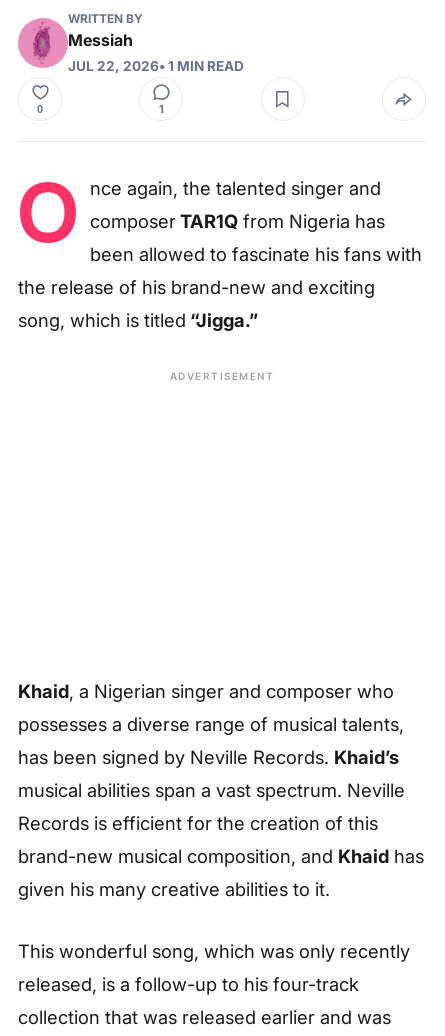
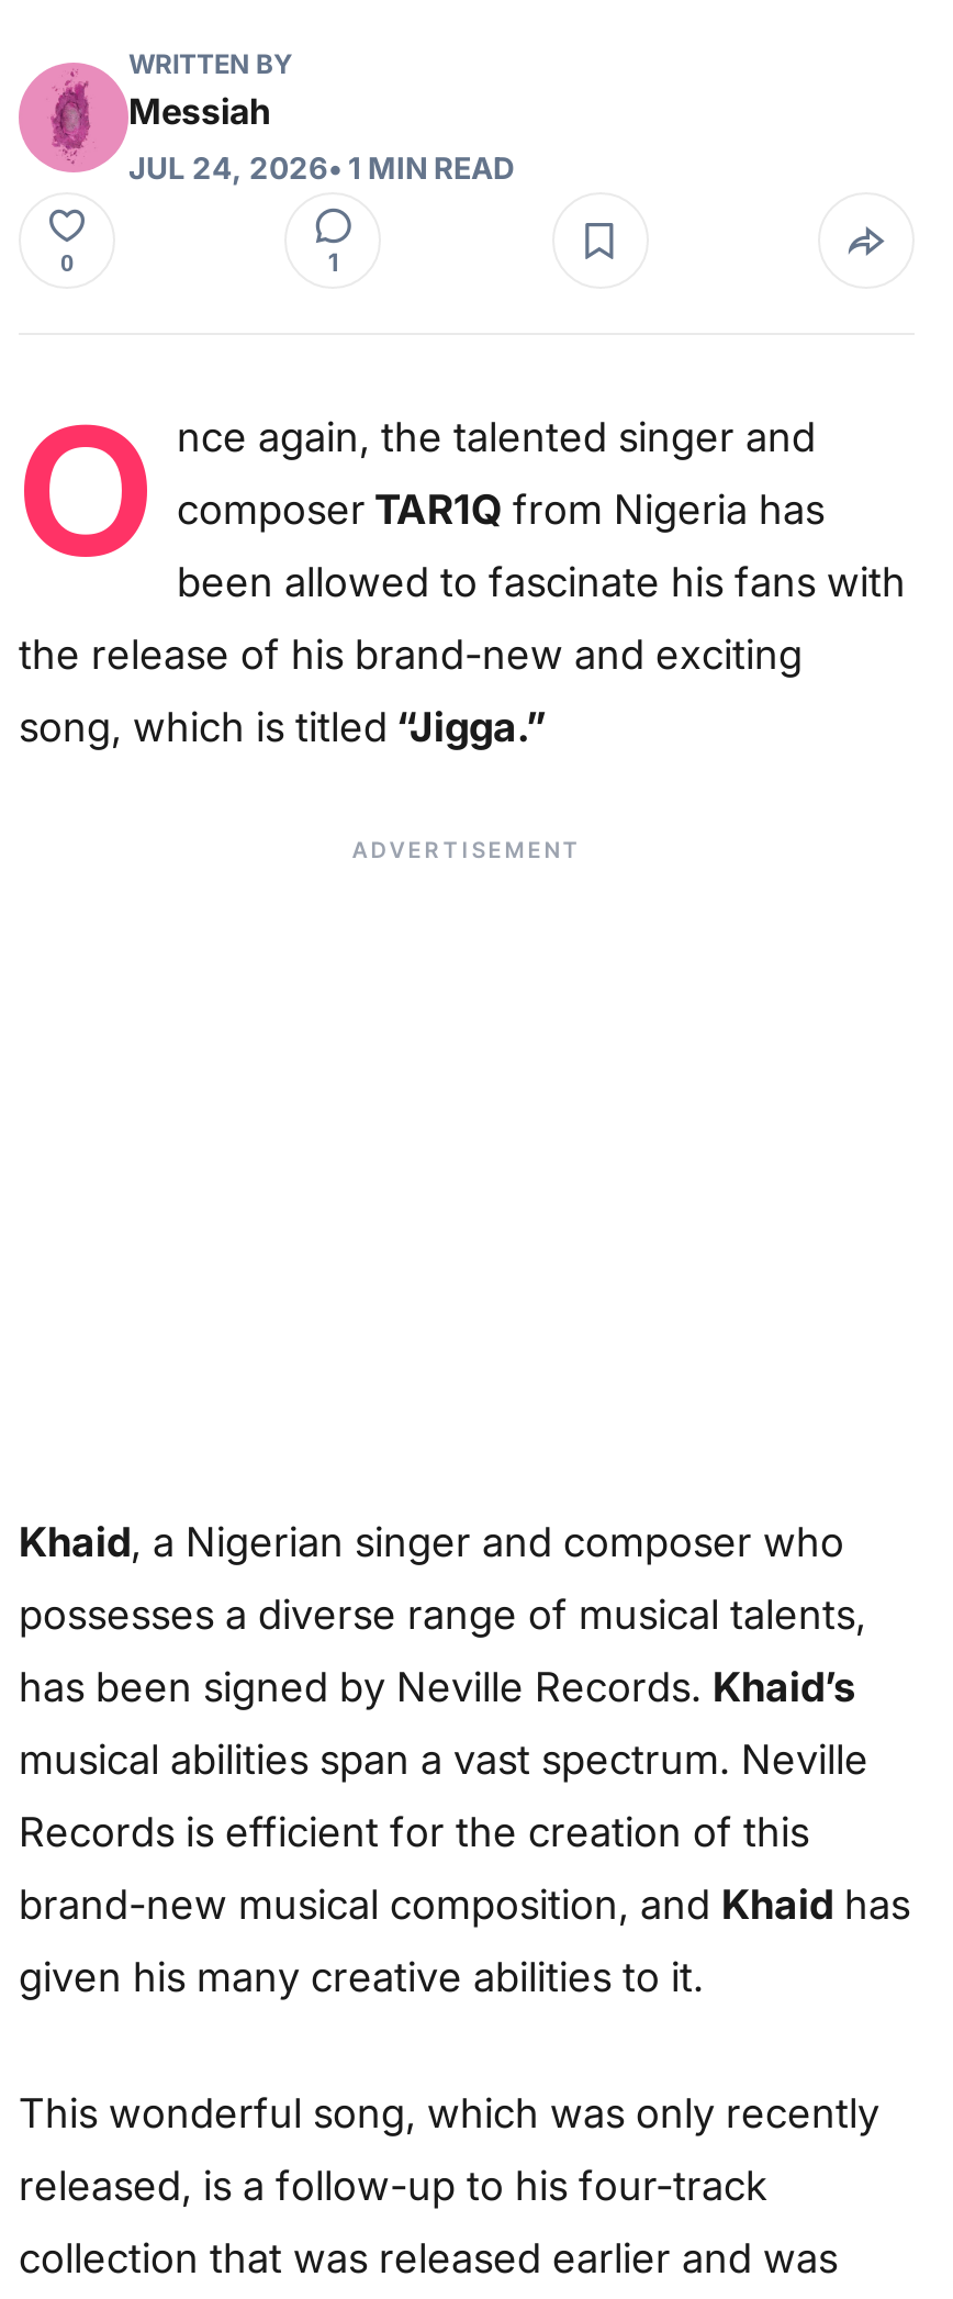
- JUL 22, 2026• 1 MIN READ
+ JUL 24, 2026• 1 MIN READ
